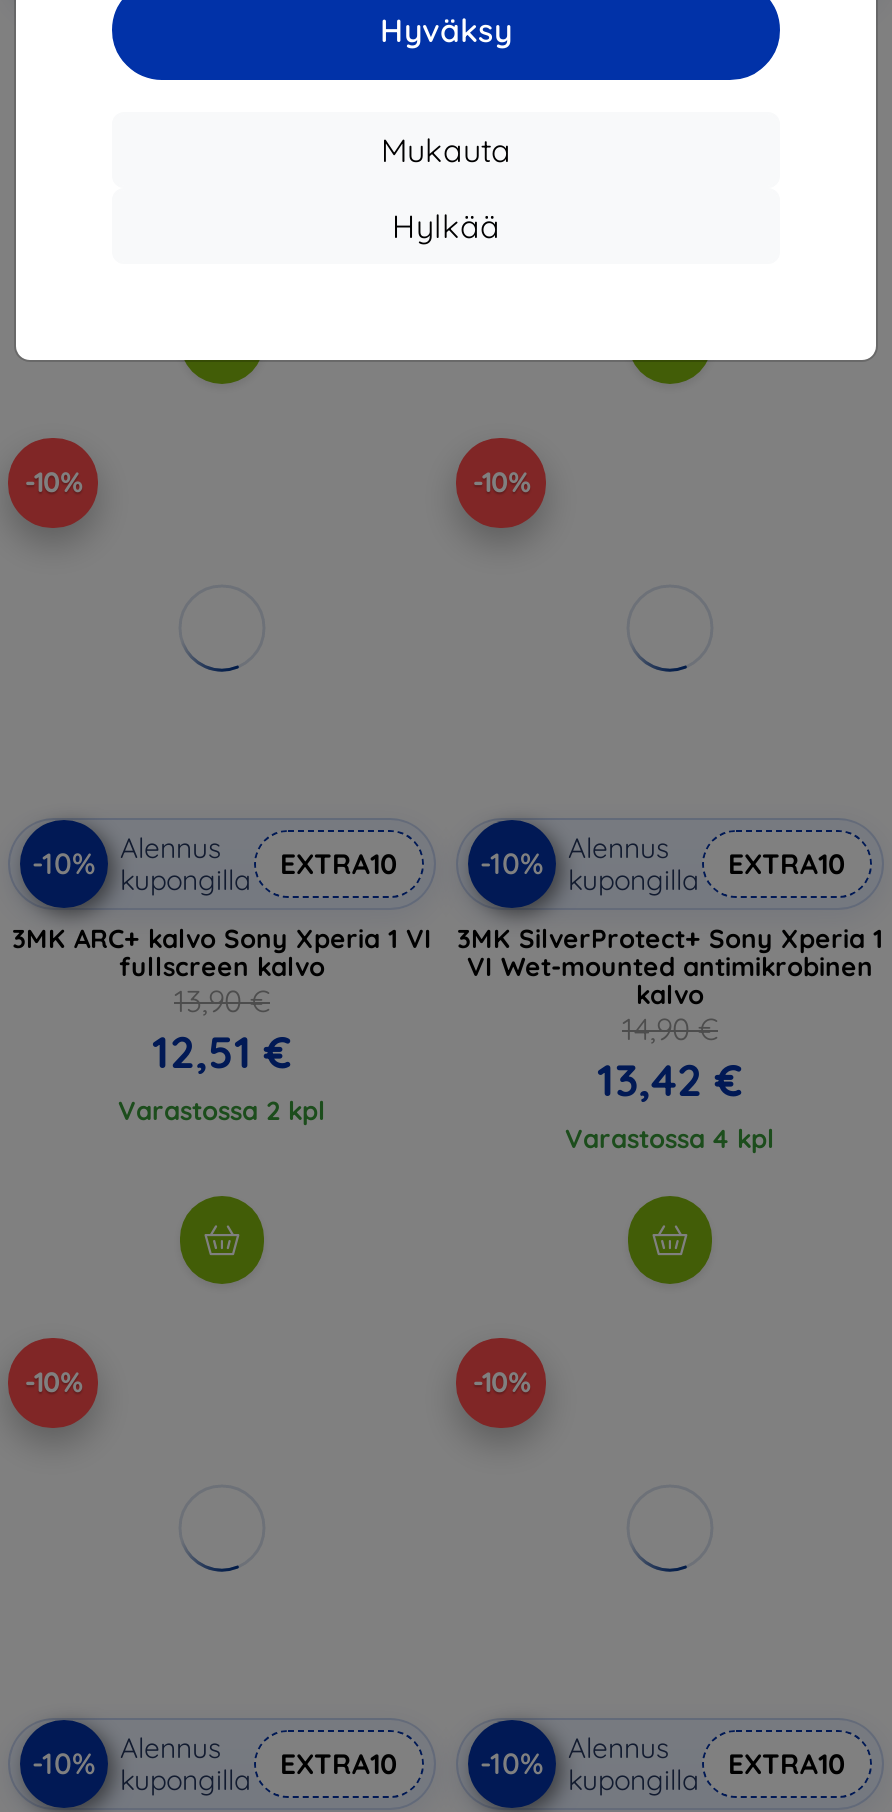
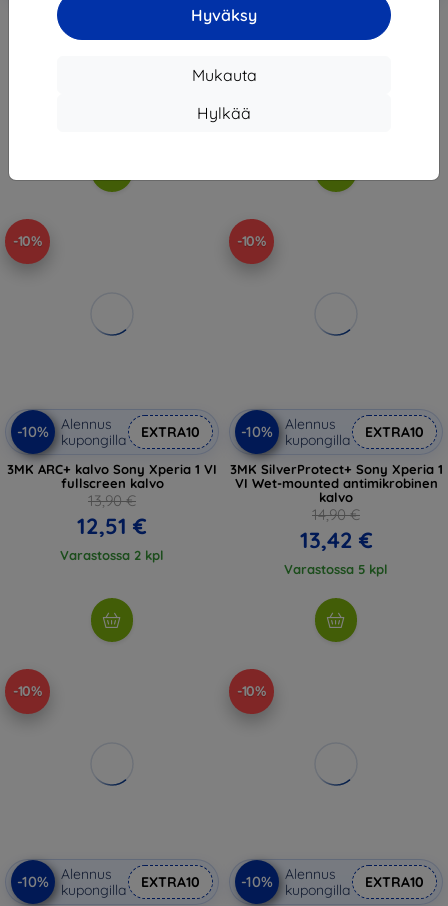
- Varastossa 4 kpl
+ Varastossa 5 kpl
